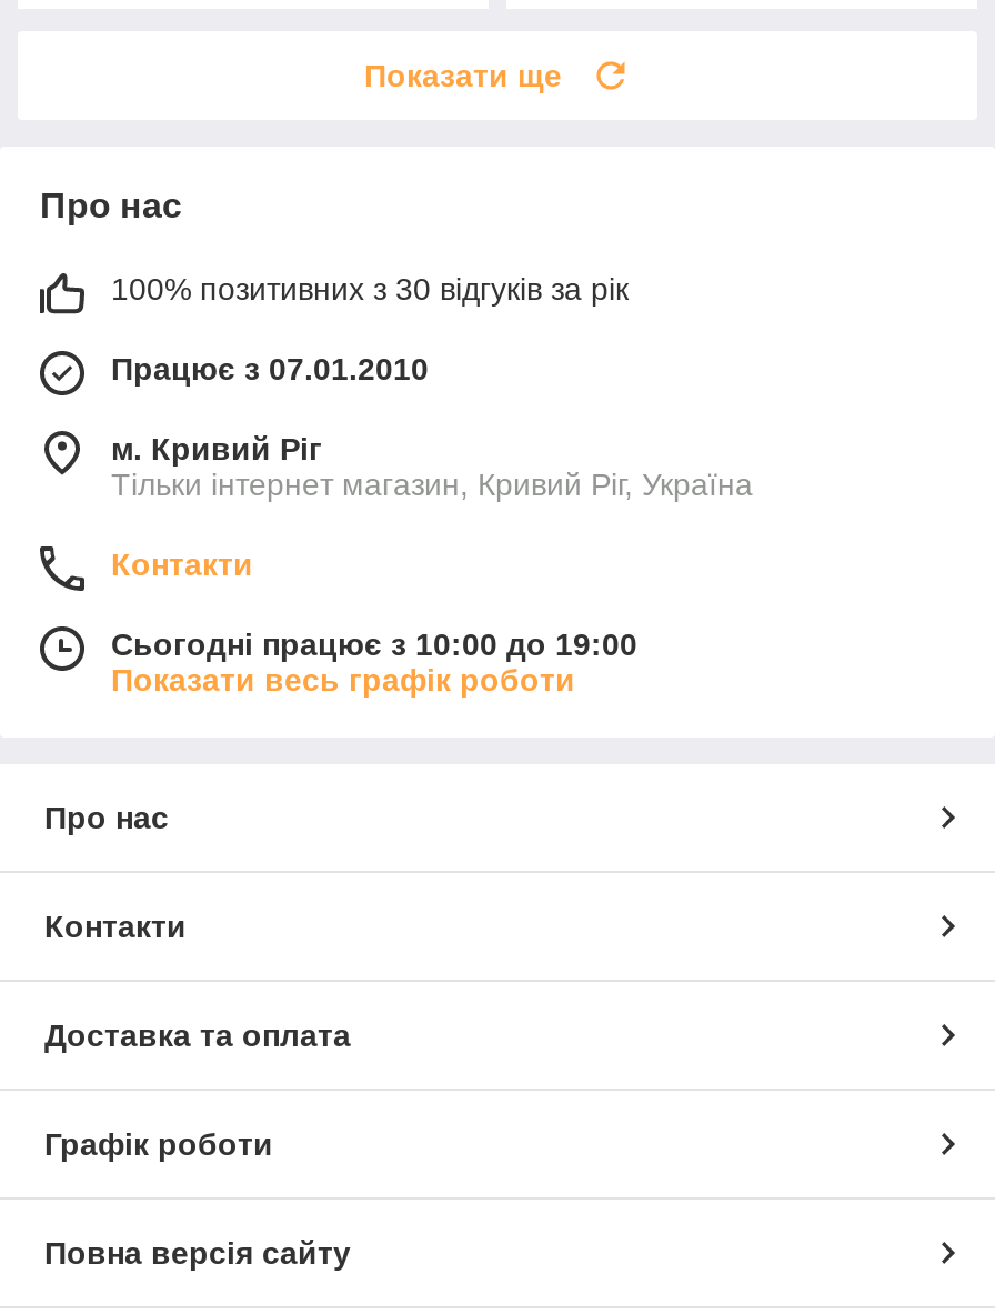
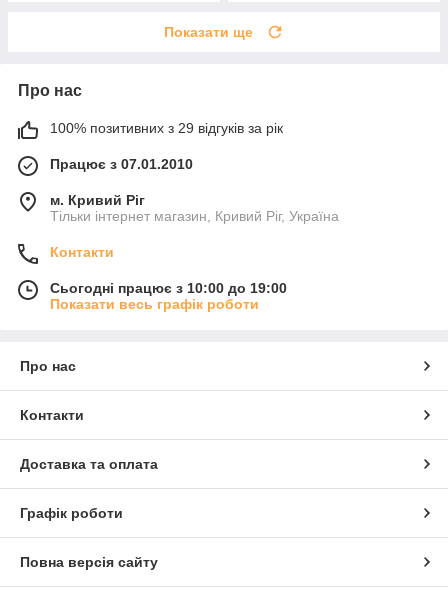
- 100% позитивних з 30 відгуків за рік
+ 100% позитивних з 29 відгуків за рік
